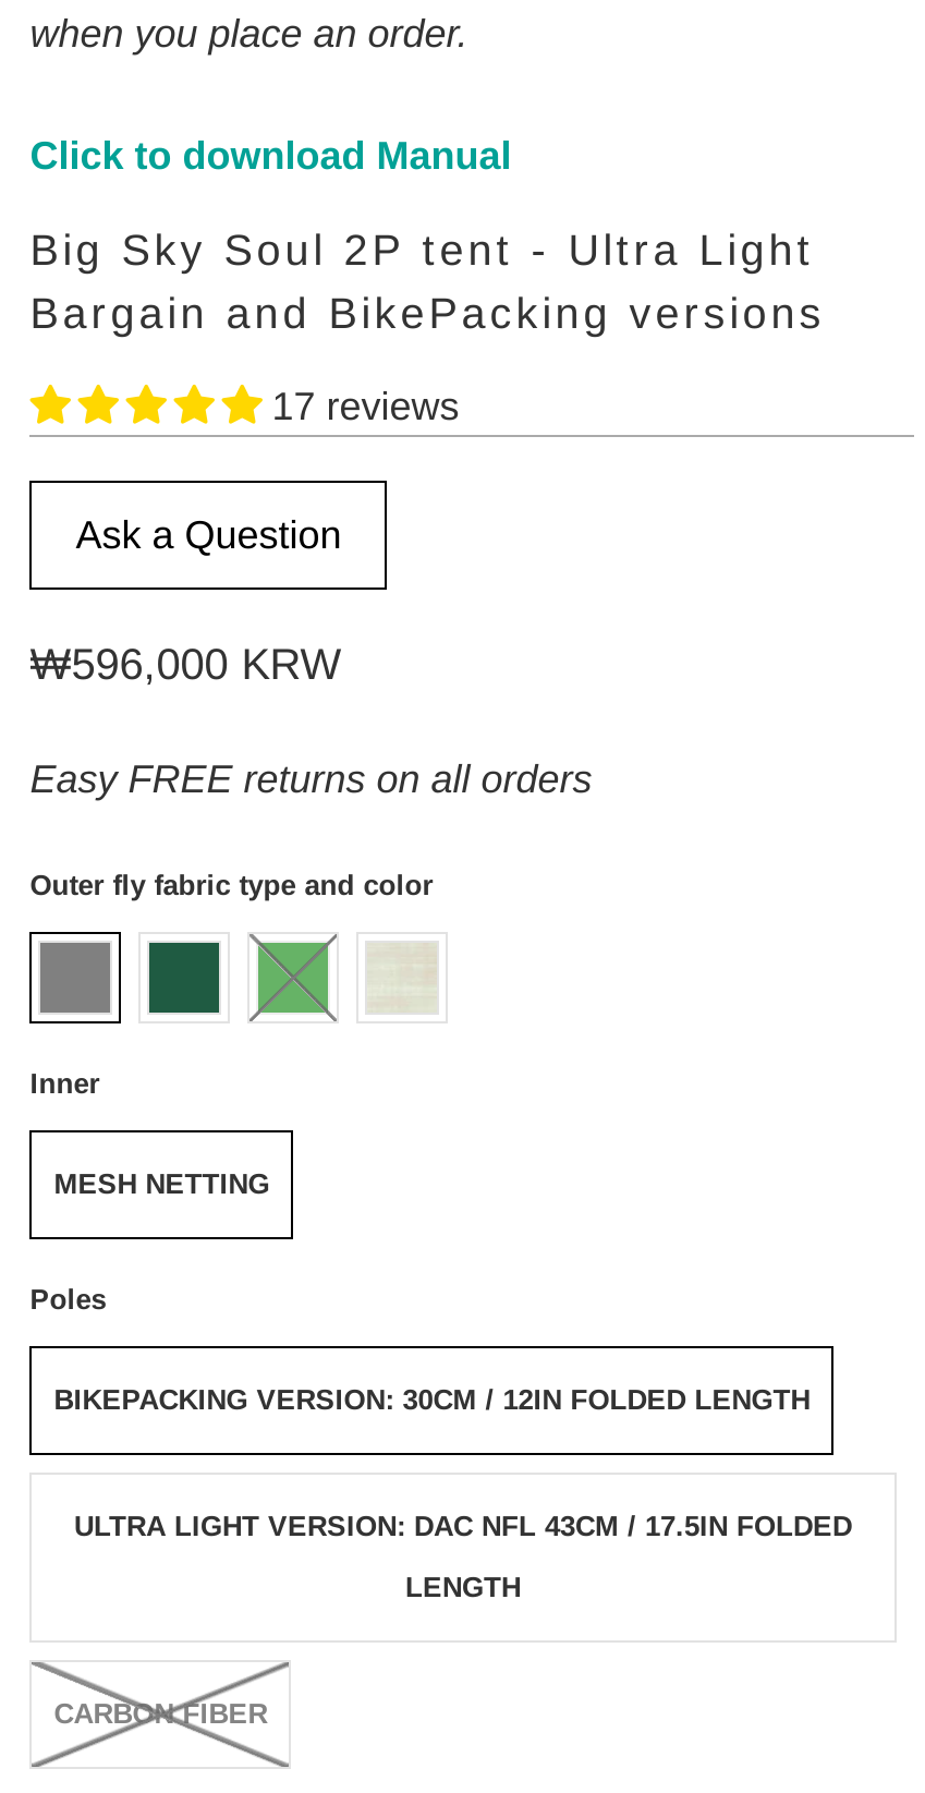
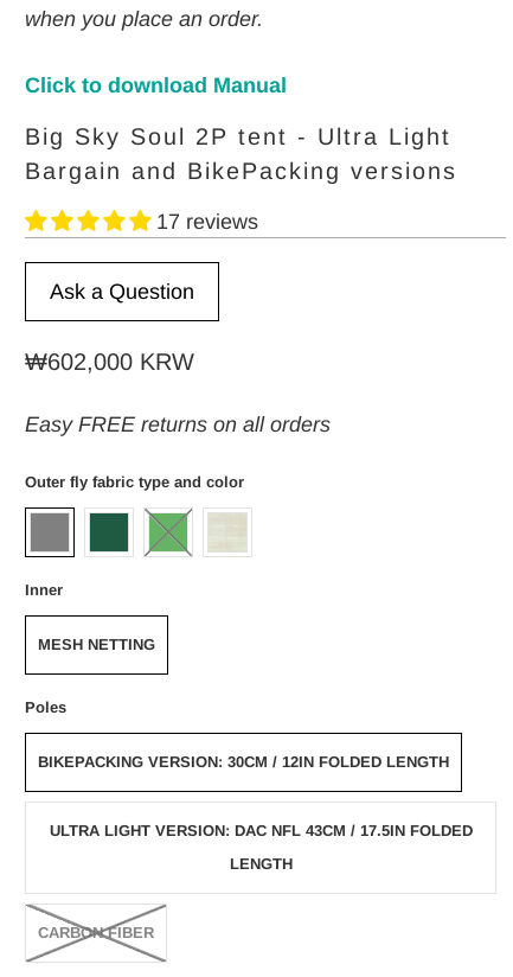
- ₩596,000 KRW
+ ₩602,000 KRW
